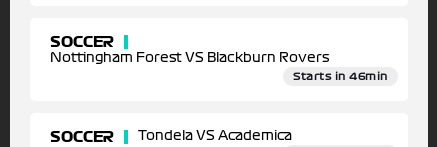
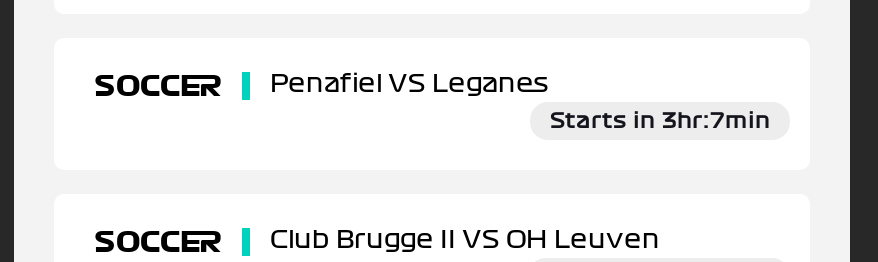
- Nottingham Forest VS Blackburn Rovers
+ Penafiel VS Leganes

- Starts in 46min
+ Starts in 3hr:7min

- Tondela VS Academica
+ Club Brugge II VS OH Leuven
